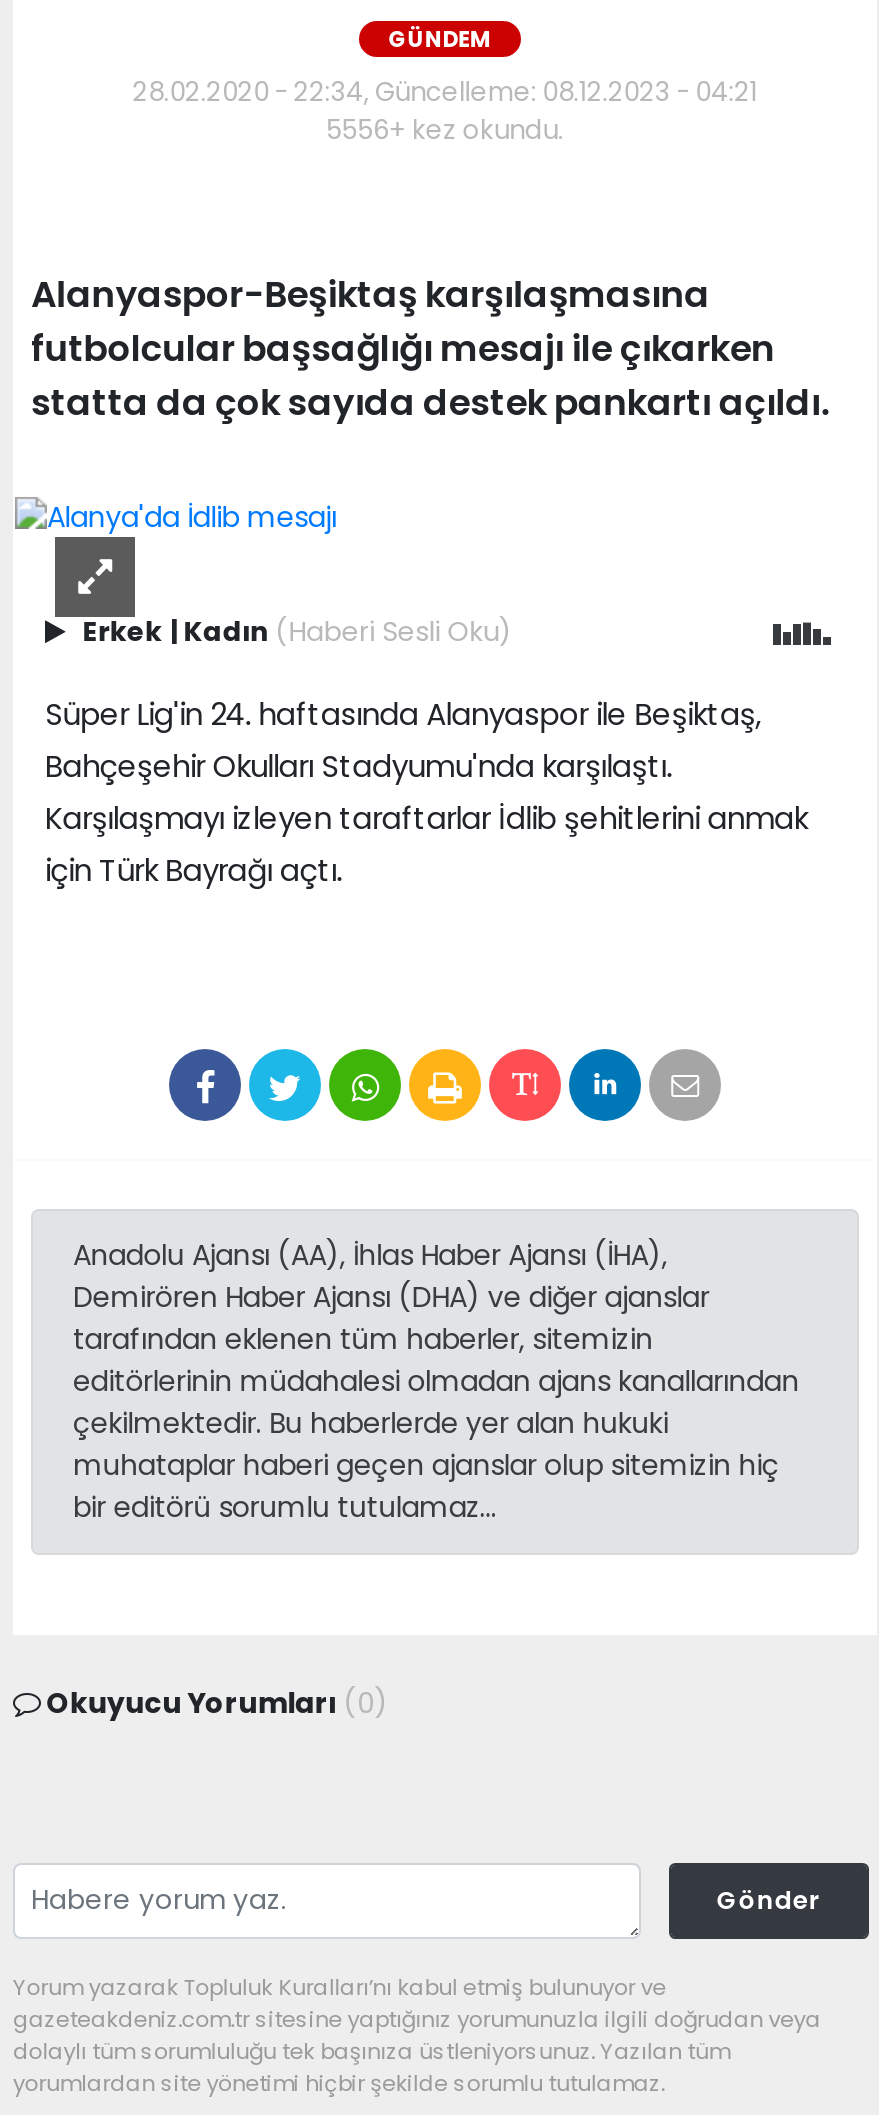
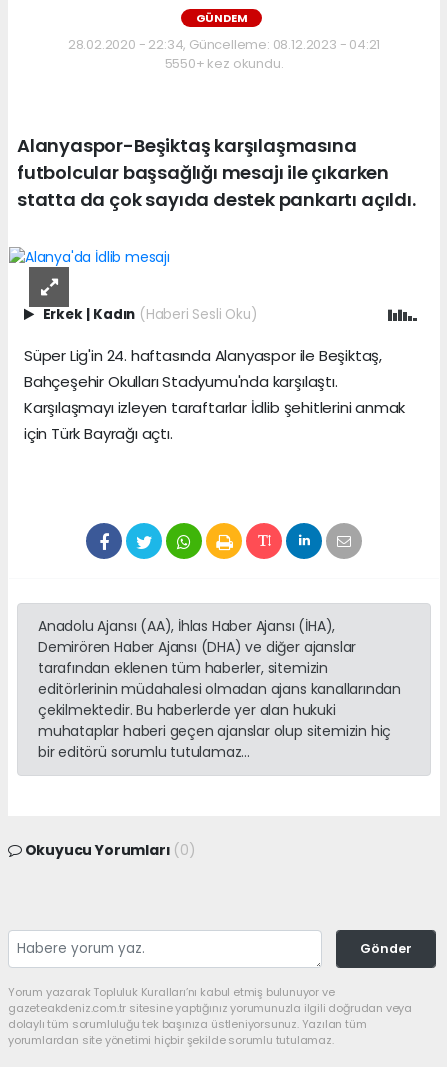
- 5556+ kez okundu.
+ 5550+ kez okundu.
